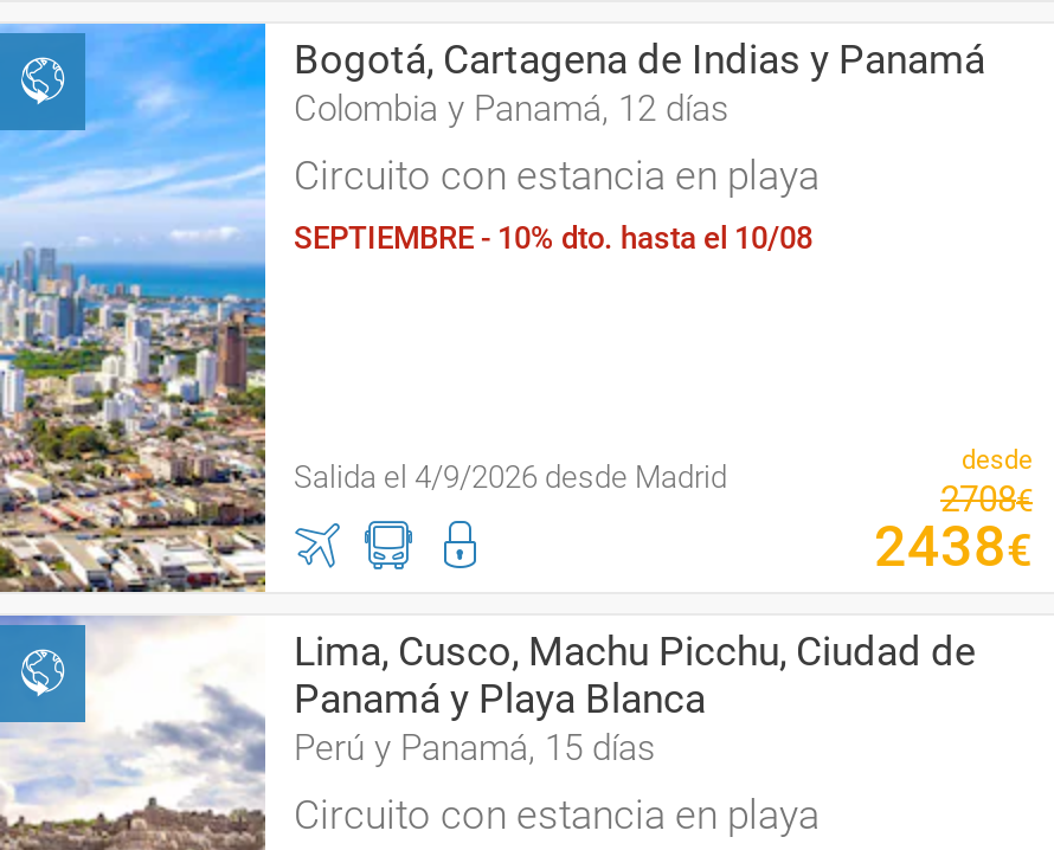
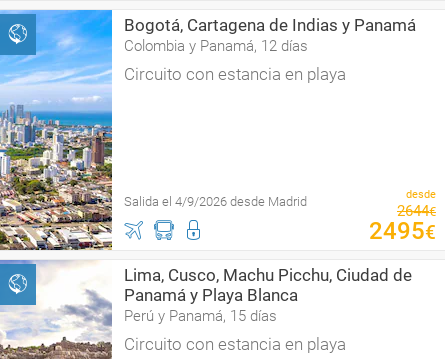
- SEPTIEMBRE - 10% dto. hasta el 10/08

- 2708€
+ 2644€

- 2438€
+ 2495€
